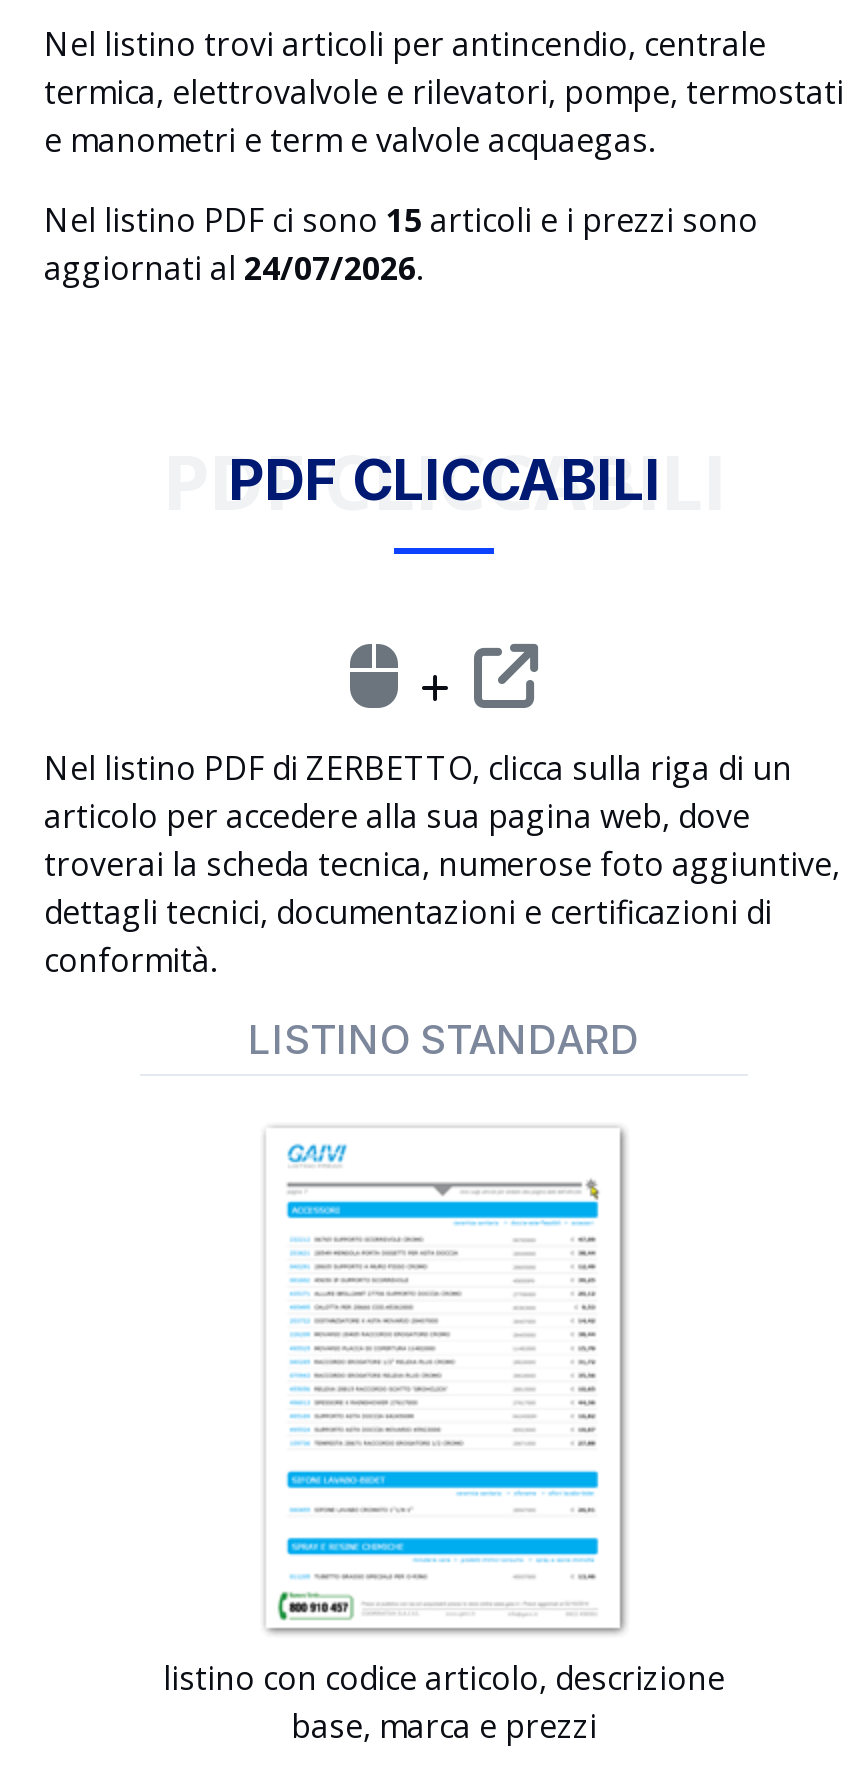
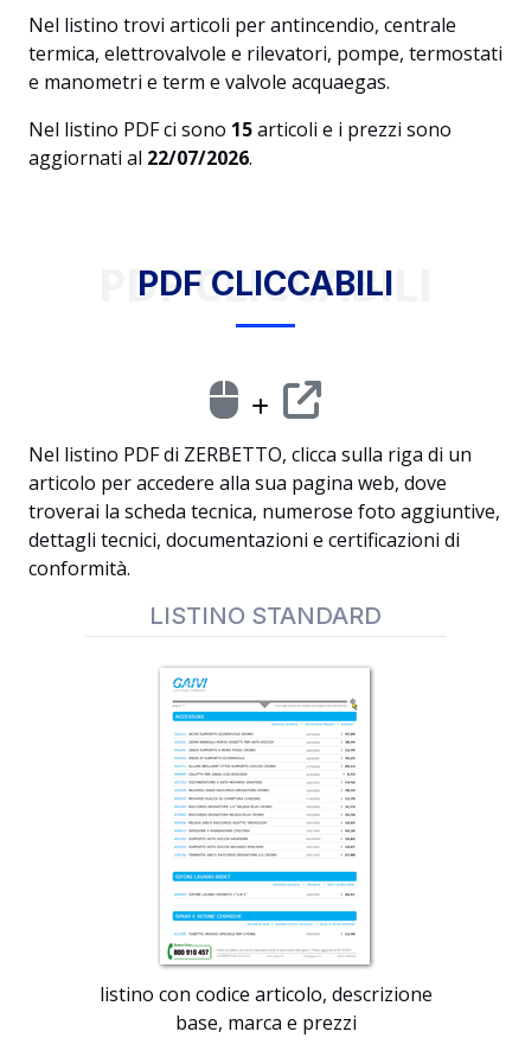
- aggiornati al 24/07/2026.
+ aggiornati al 22/07/2026.
